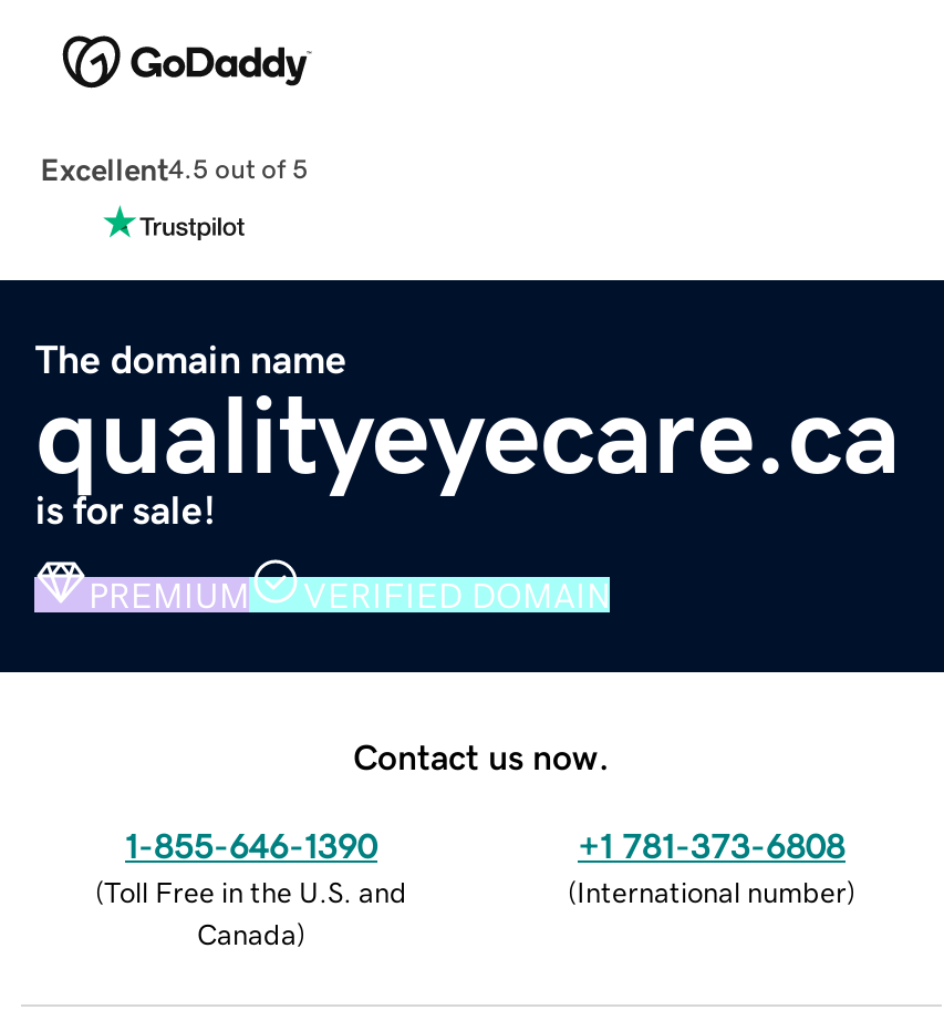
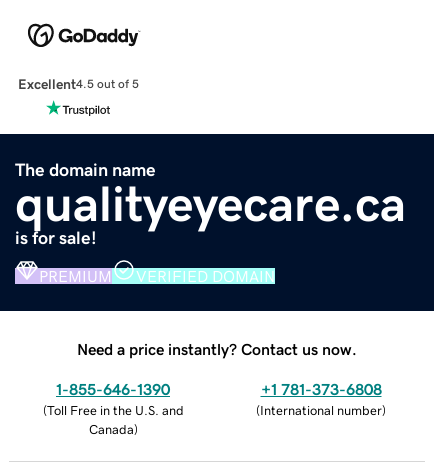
- Contact us now.
+ Need a price instantly? Contact us now.
